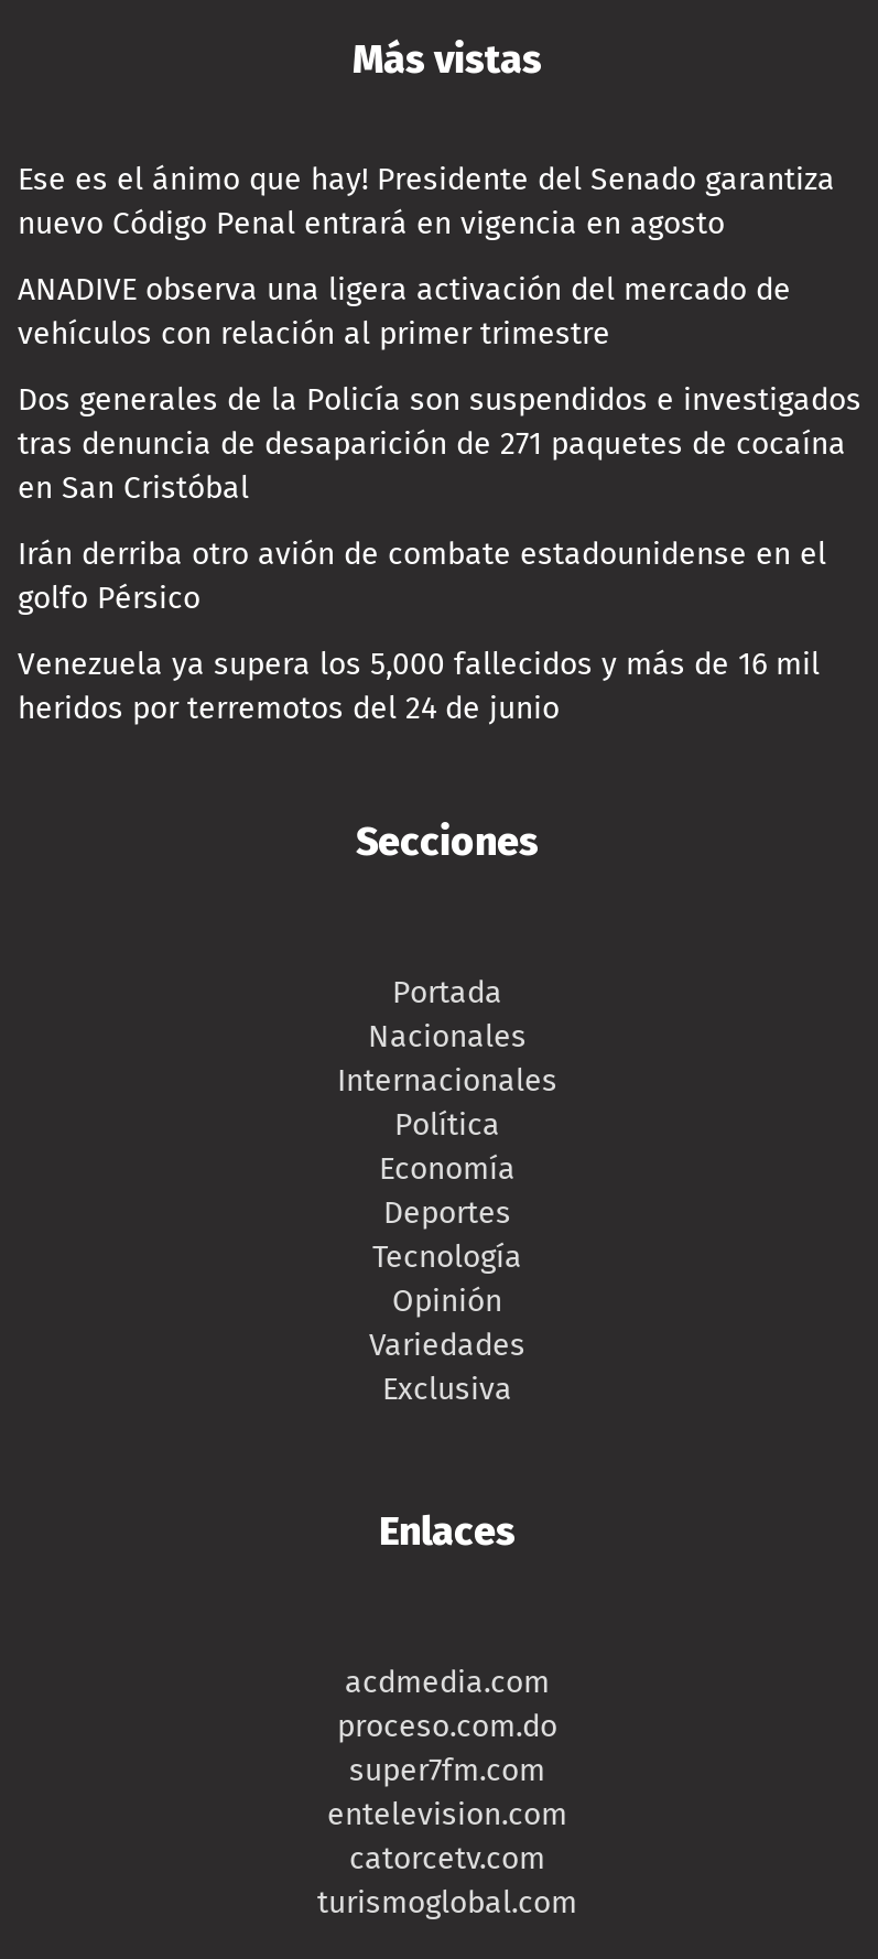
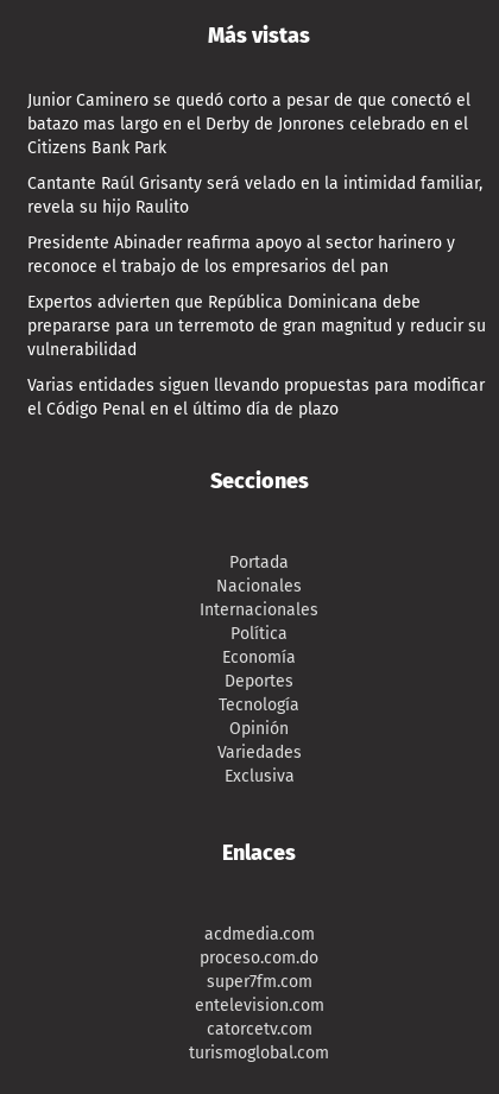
- Ese es el ánimo que hay! Presidente del Senado garantiza
- nuevo Código Penal entrará en vigencia en agosto
+ Junior Caminero se quedó corto a pesar de que conectó el
+ batazo mas largo en el Derby de Jonrones celebrado en el
+ Citizens Bank Park

- ANADIVE observa una ligera activación del mercado de
- vehículos con relación al primer trimestre
+ Cantante Raúl Grisanty será velado en la intimidad familiar,
+ revela su hijo Raulito

- Dos generales de la Policía son suspendidos e investigados
- tras denuncia de desaparición de 271 paquetes de cocaína
- en San Cristóbal
+ Presidente Abinader reafirma apoyo al sector harinero y
+ reconoce el trabajo de los empresarios del pan

- Irán derriba otro avión de combate estadounidense en el
- golfo Pérsico
+ Expertos advierten que República Dominicana debe
+ prepararse para un terremoto de gran magnitud y reducir su
+ vulnerabilidad

- Venezuela ya supera los 5,000 fallecidos y más de 16 mil
- heridos por terremotos del 24 de junio
+ Varias entidades siguen llevando propuestas para modificar
+ el Código Penal en el último día de plazo
